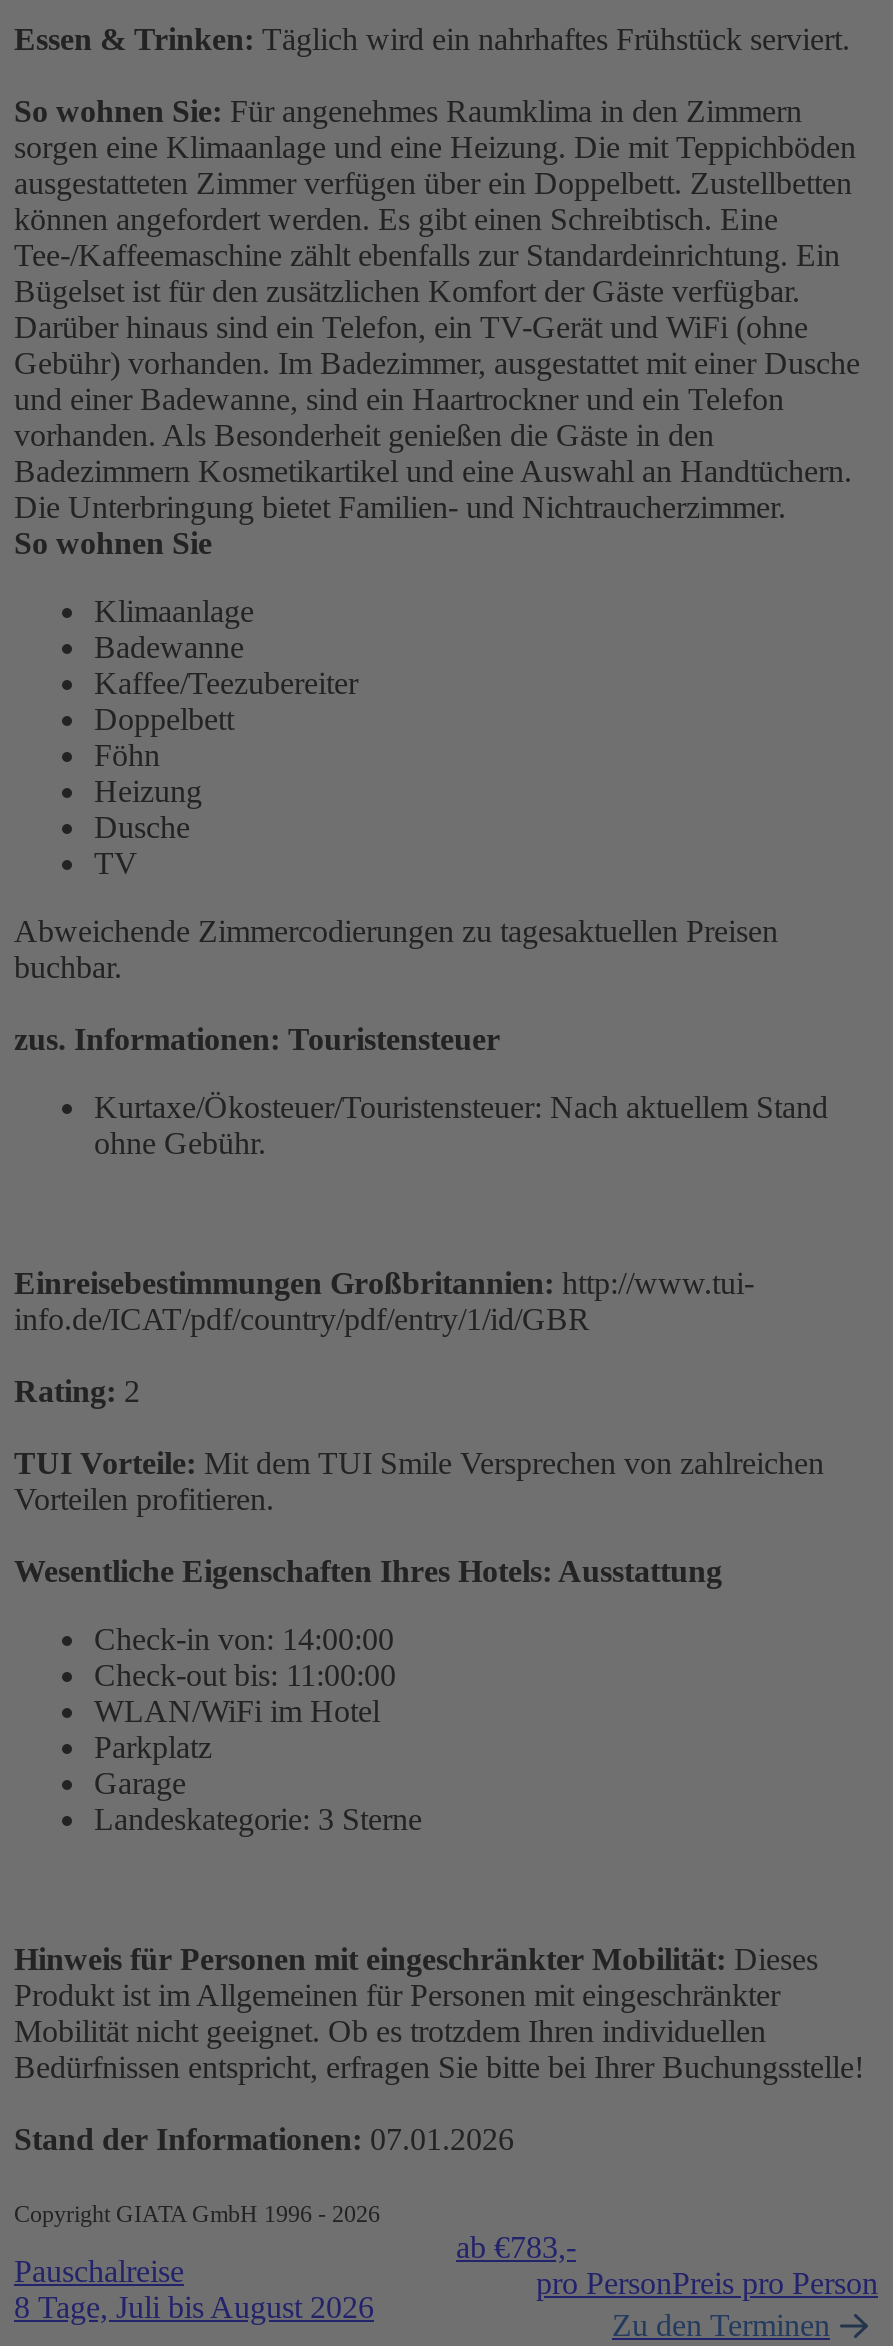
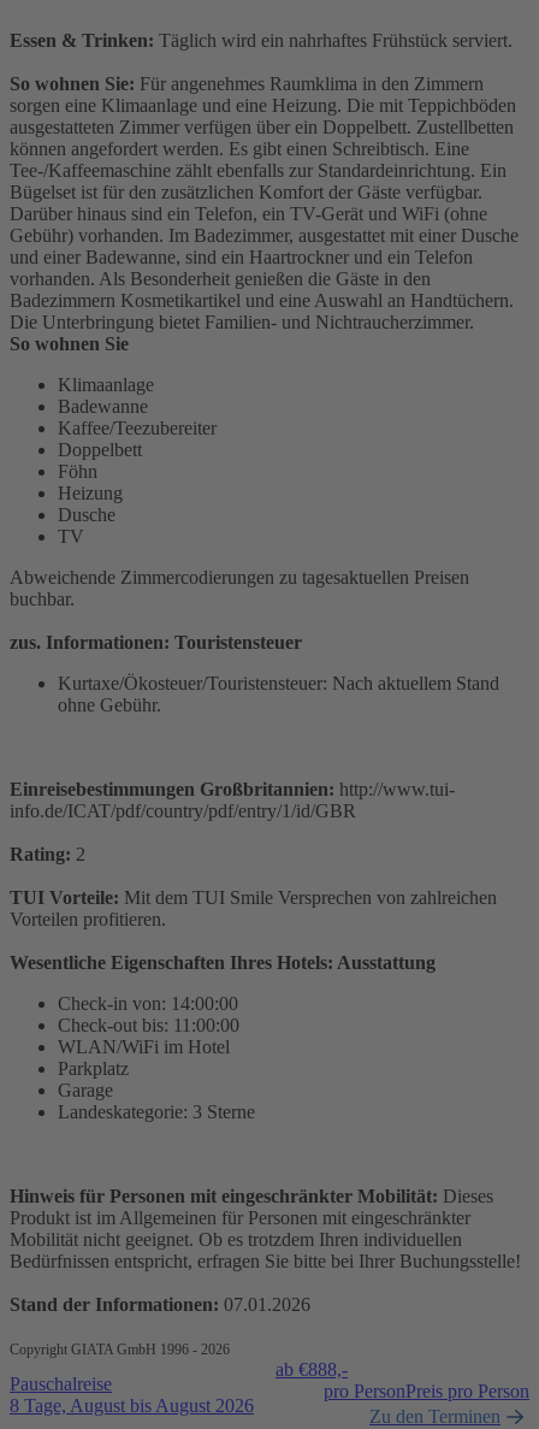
- ab €783,-
+ ab €888,-

- 8 Tage, Juli bis August 2026
+ 8 Tage, August bis August 2026
